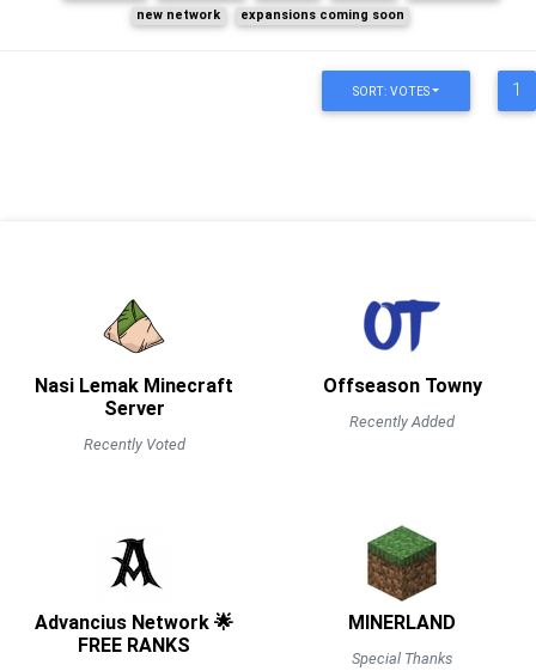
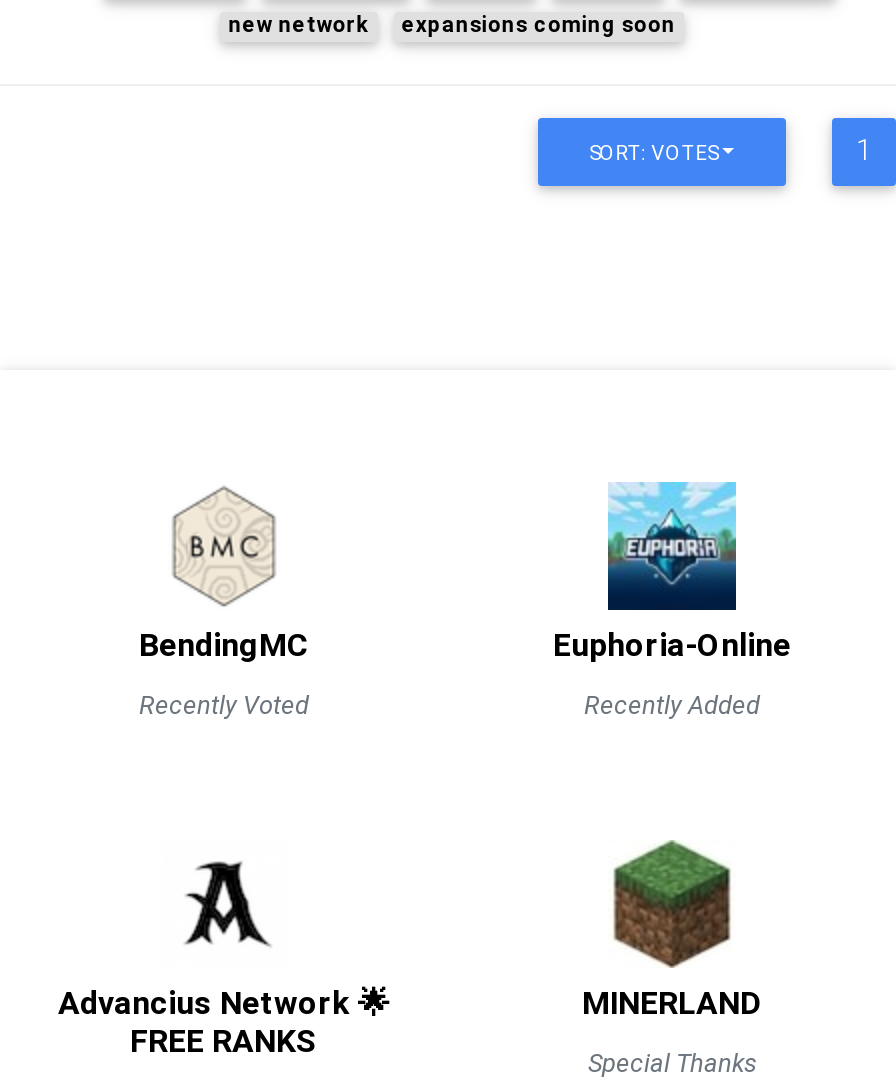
- [image]
- Nasi Lemak Minecraft
- Server
+ [image]
+ BendingMC

- [image]
- Offseason Towny
+ [image]
+ Euphoria-Online
